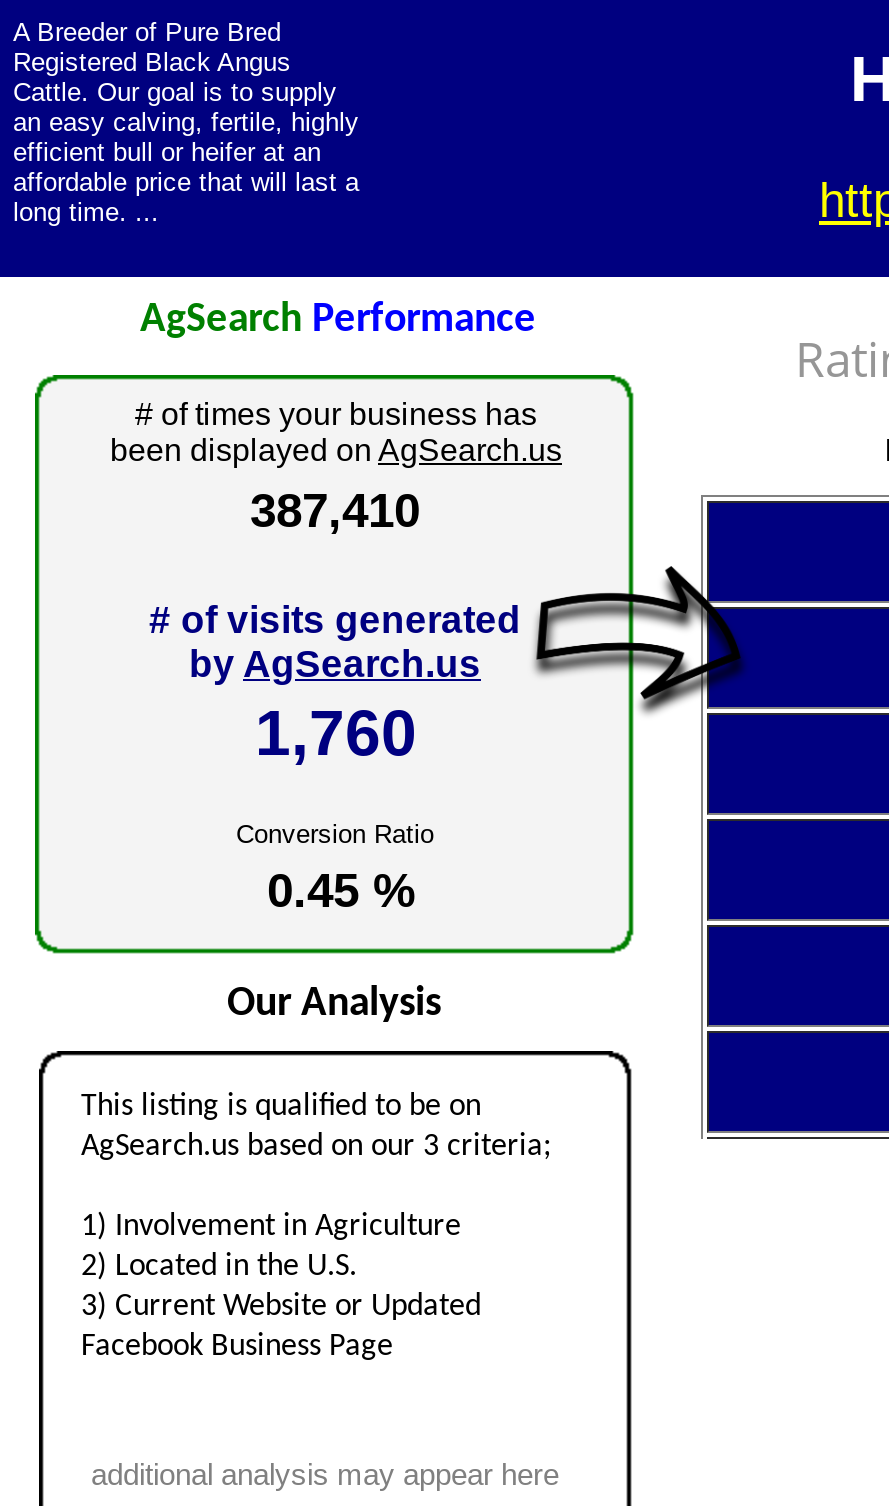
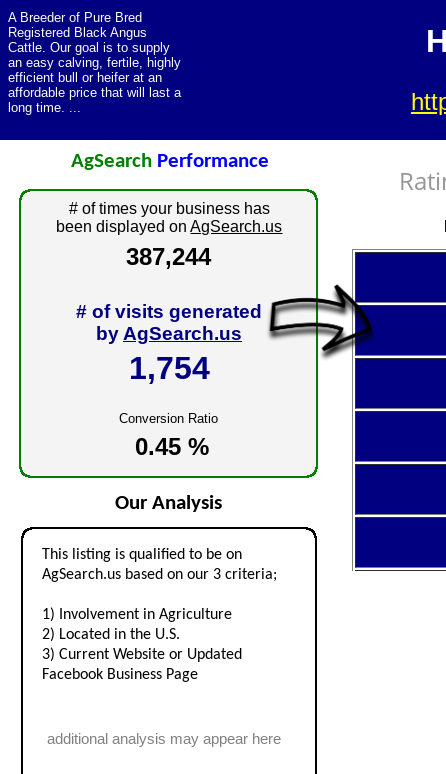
- 387,410
+ 387,244

- 1,760
+ 1,754
